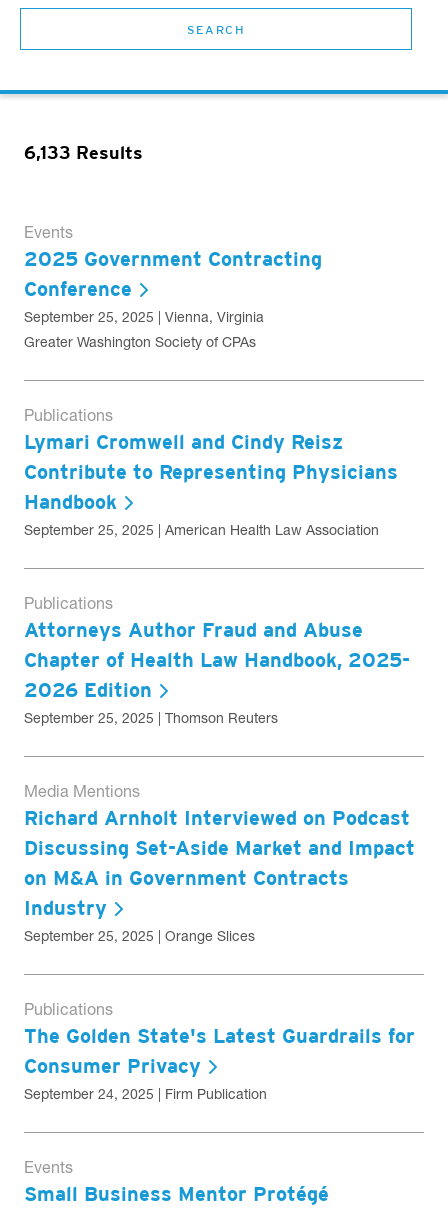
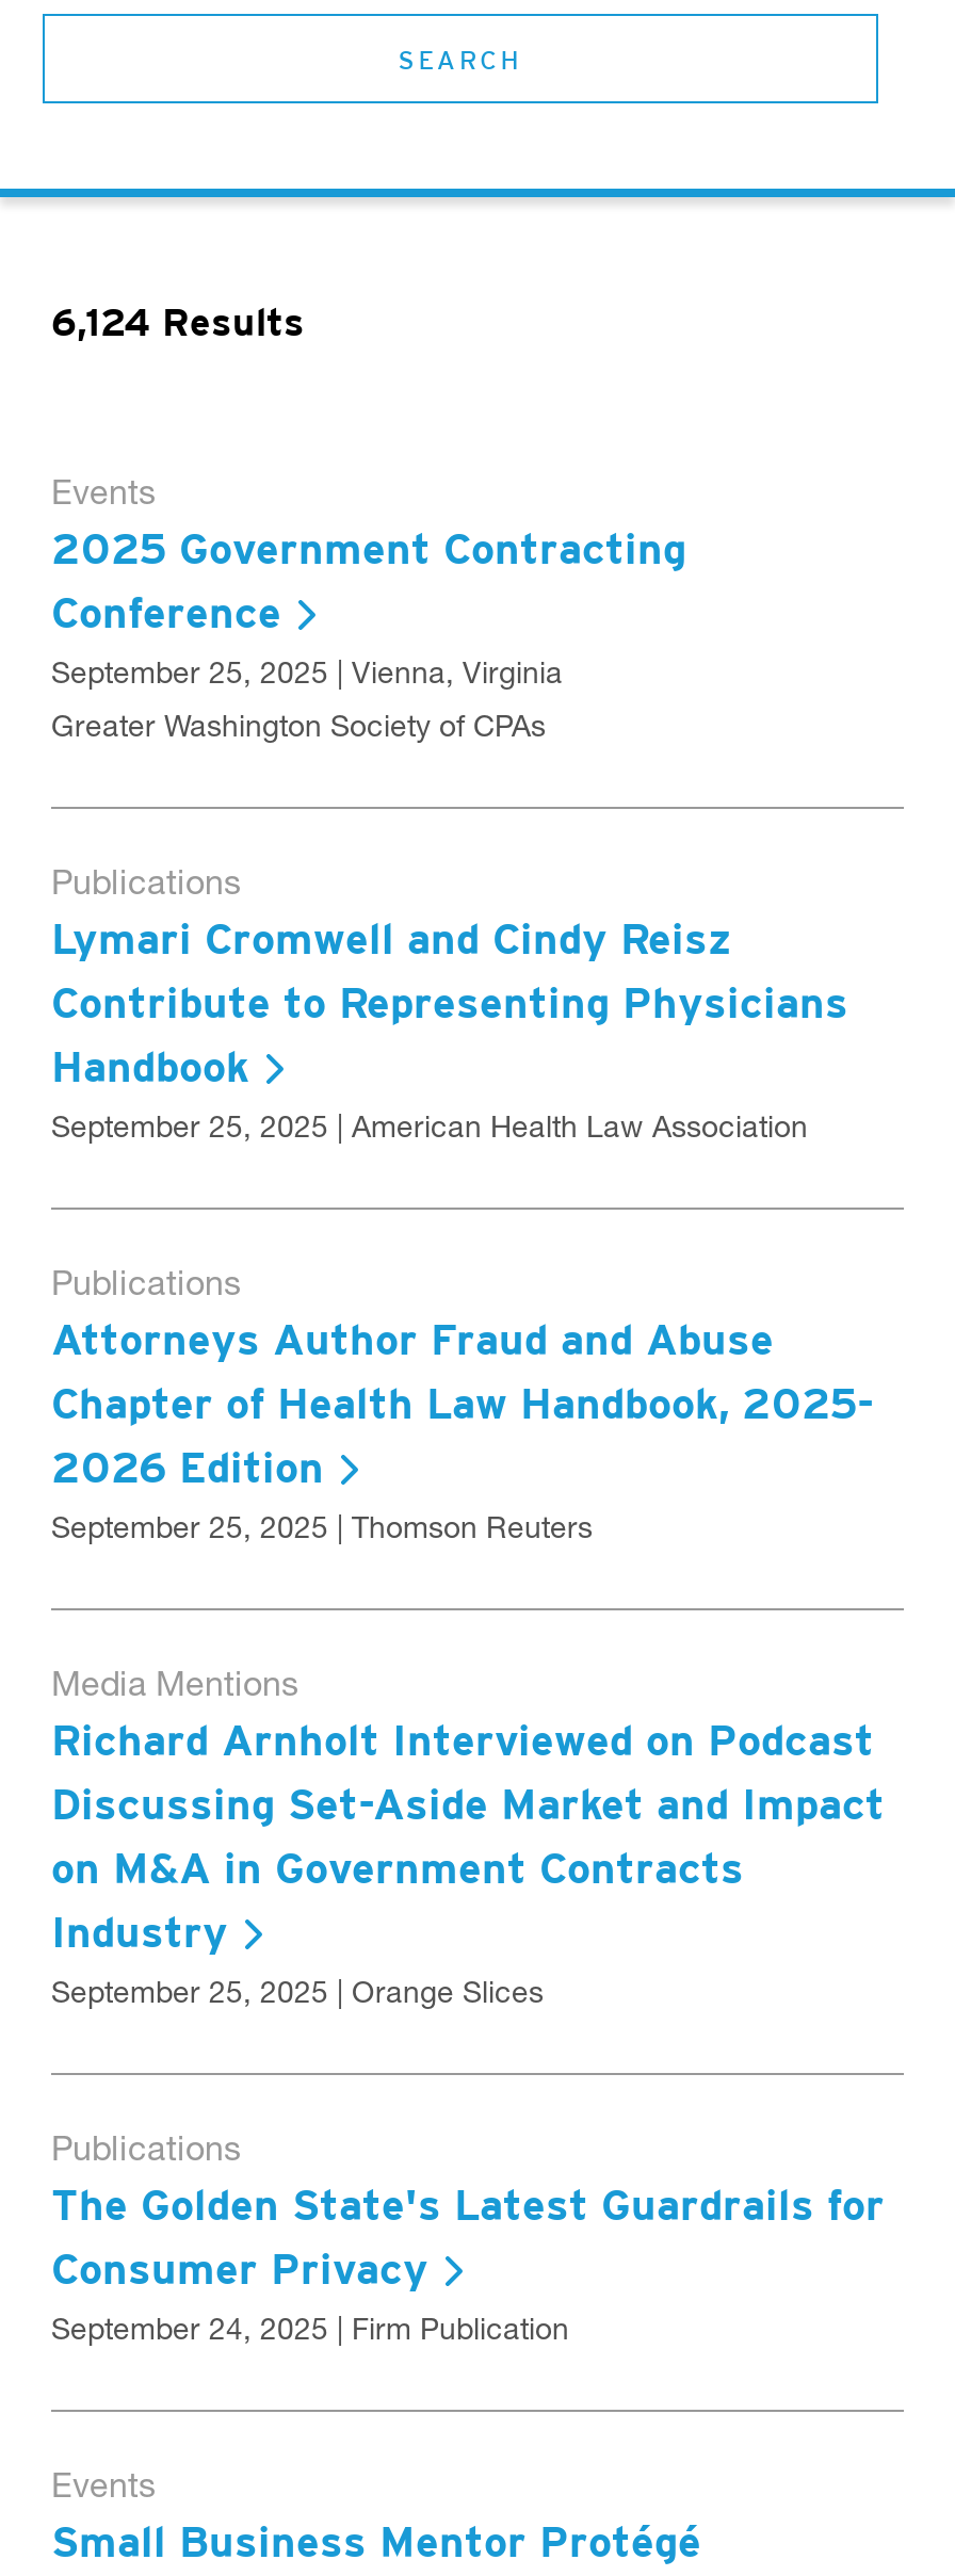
- 6,133 Results
+ 6,124 Results
